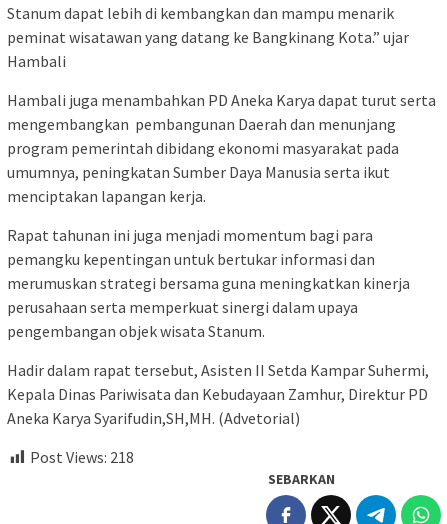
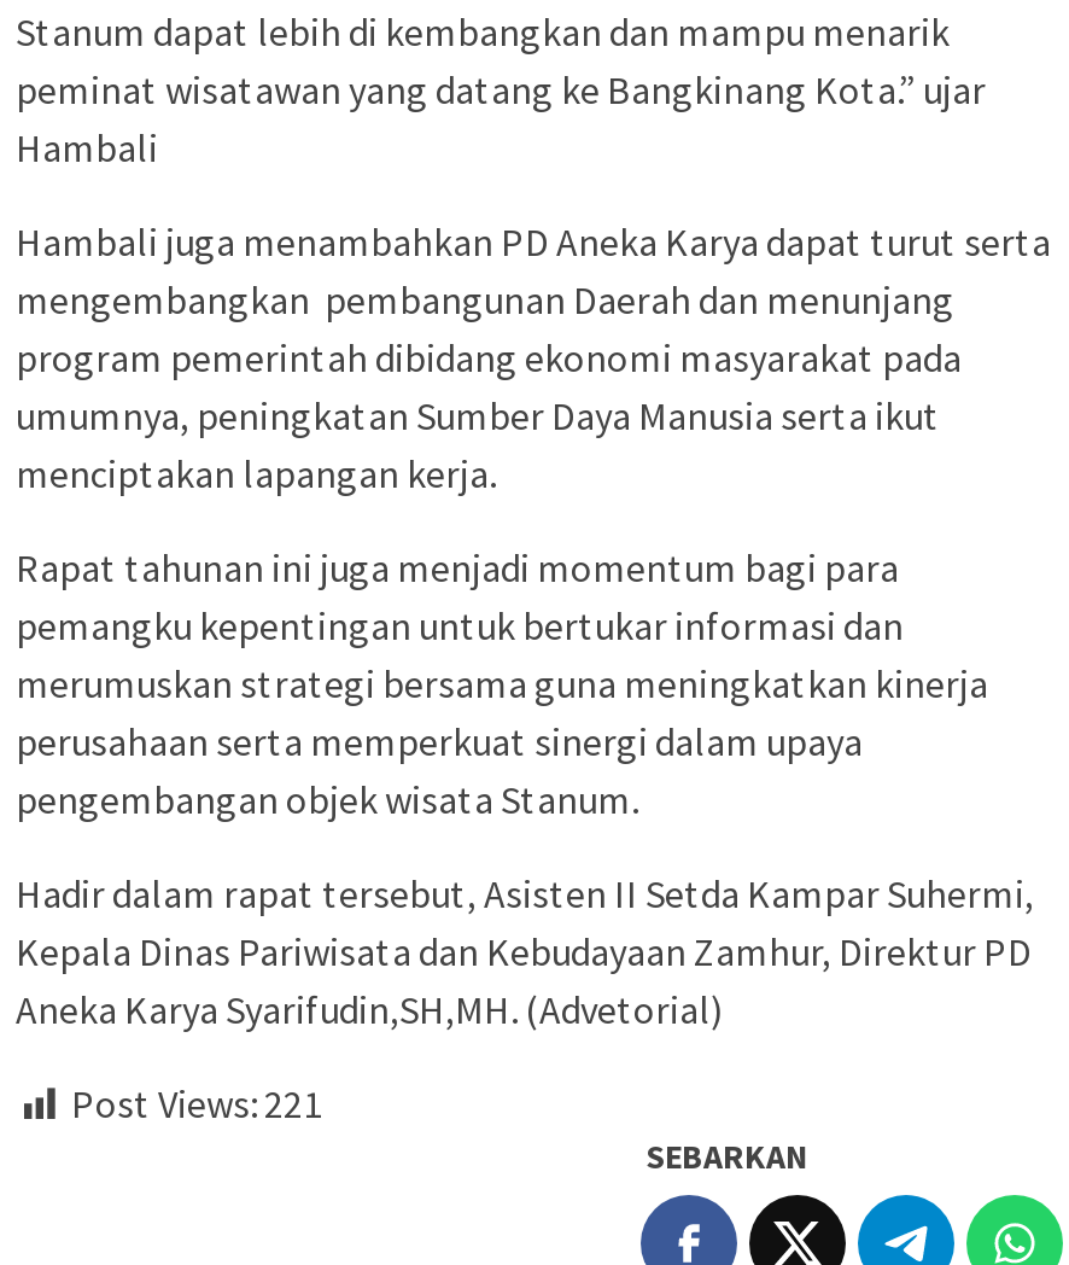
- Post Views: 218
+ Post Views: 221
